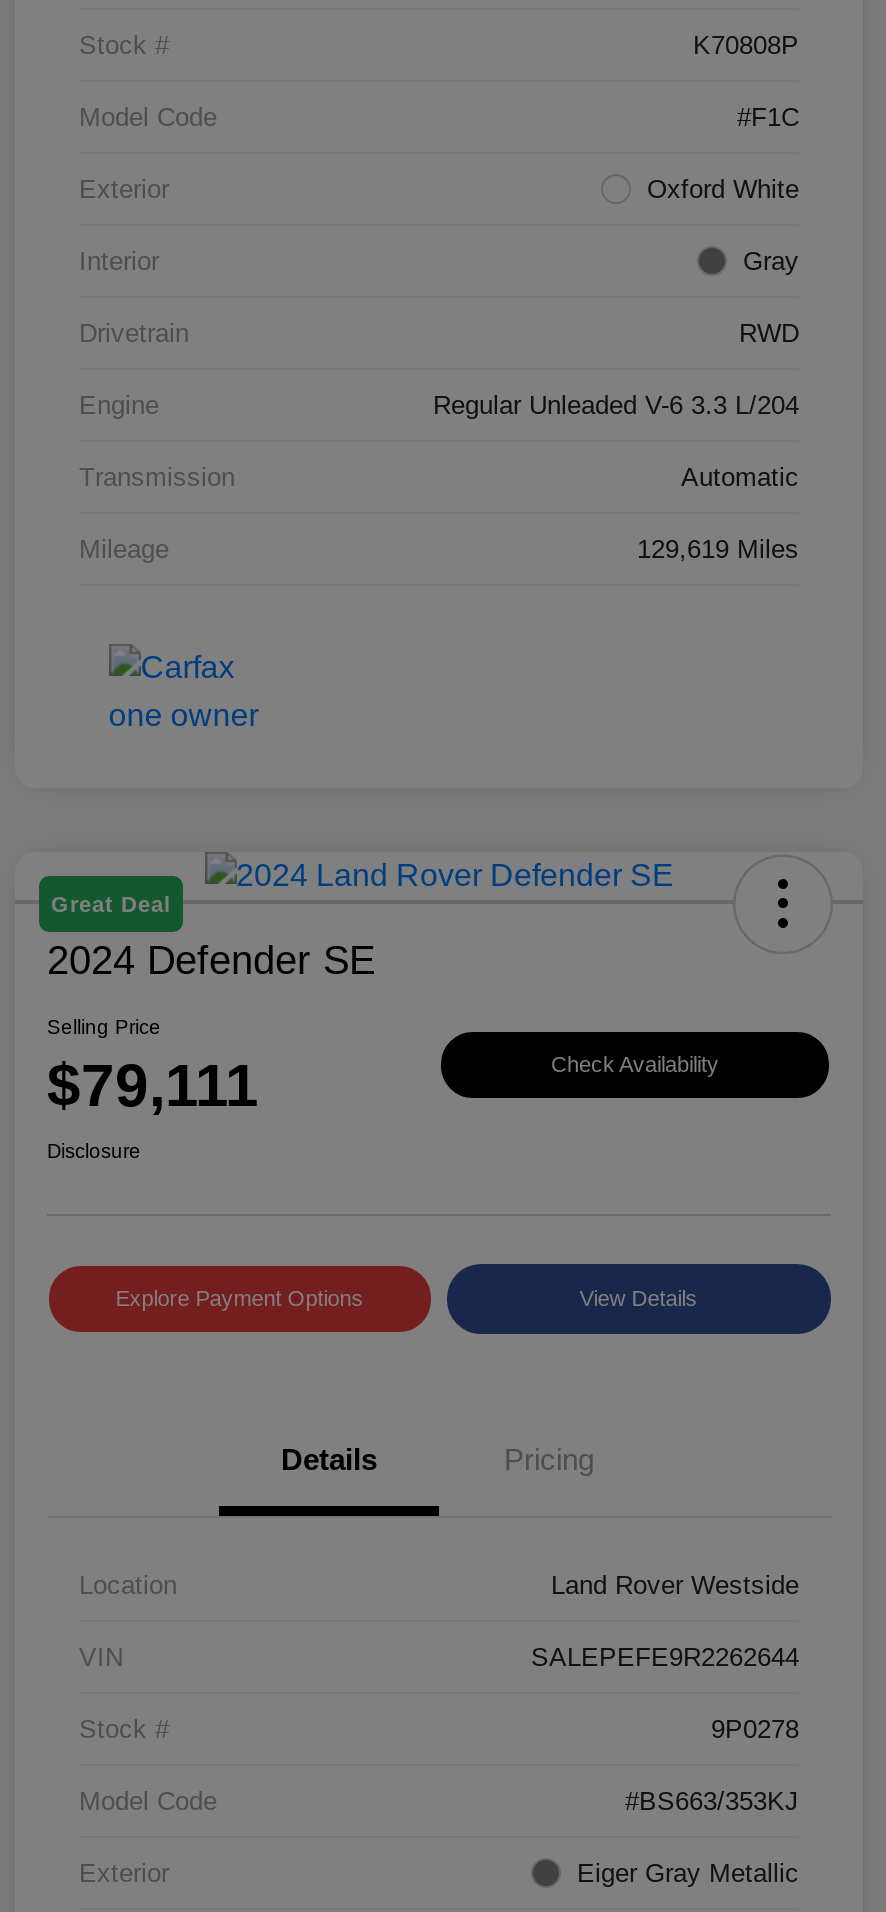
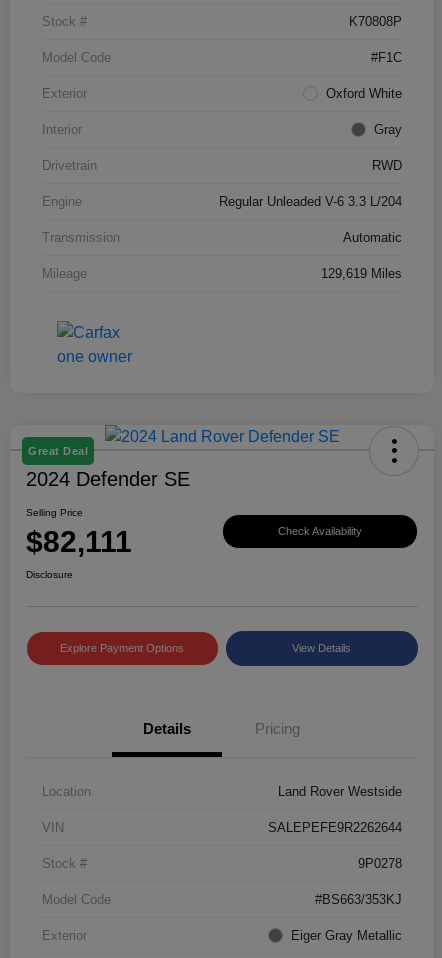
- $79,111
+ $82,111
